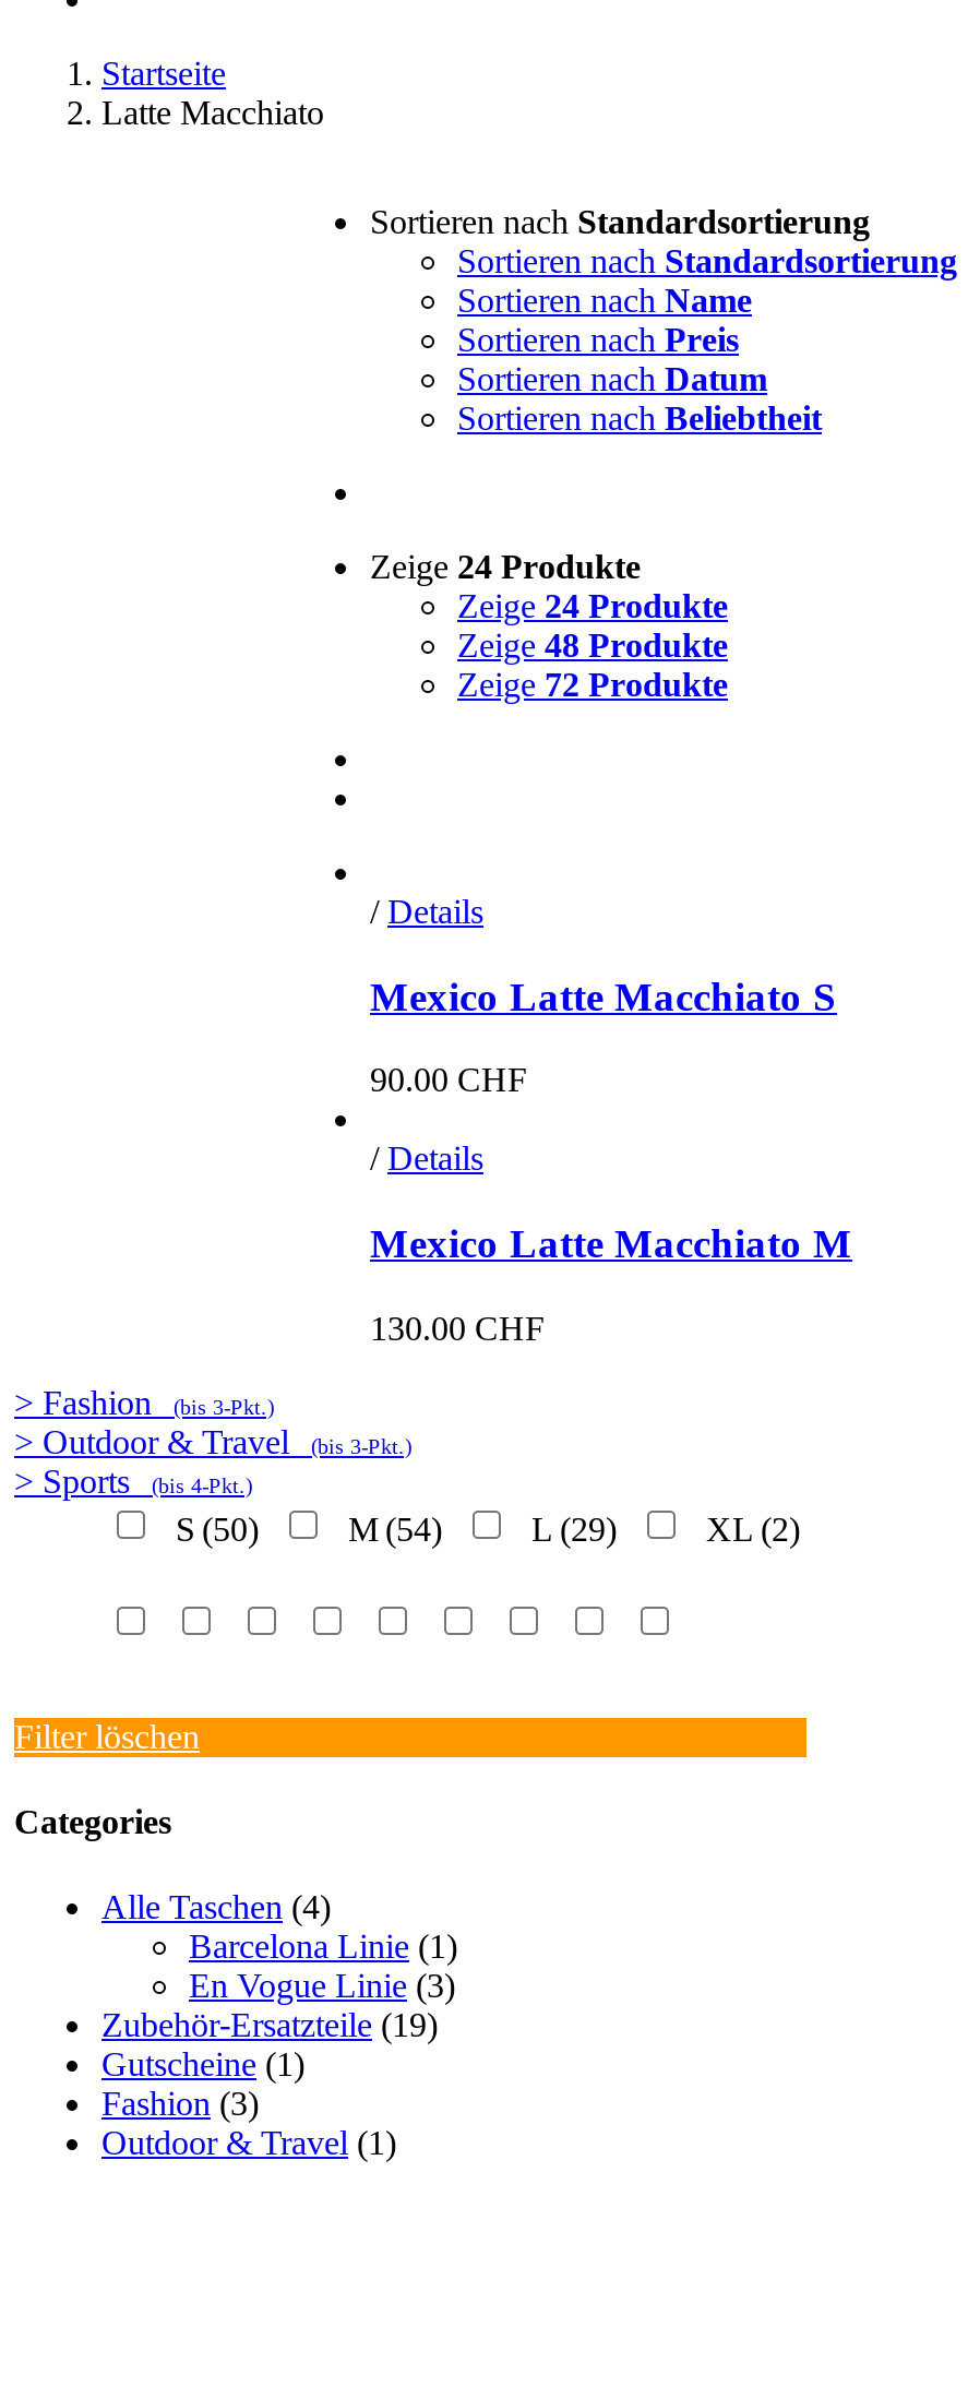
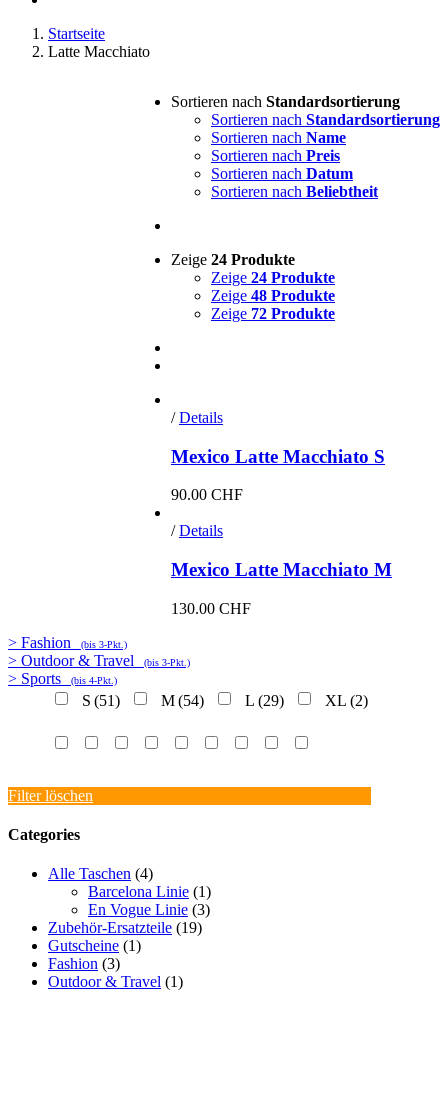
- S (50)
+ S (51)
